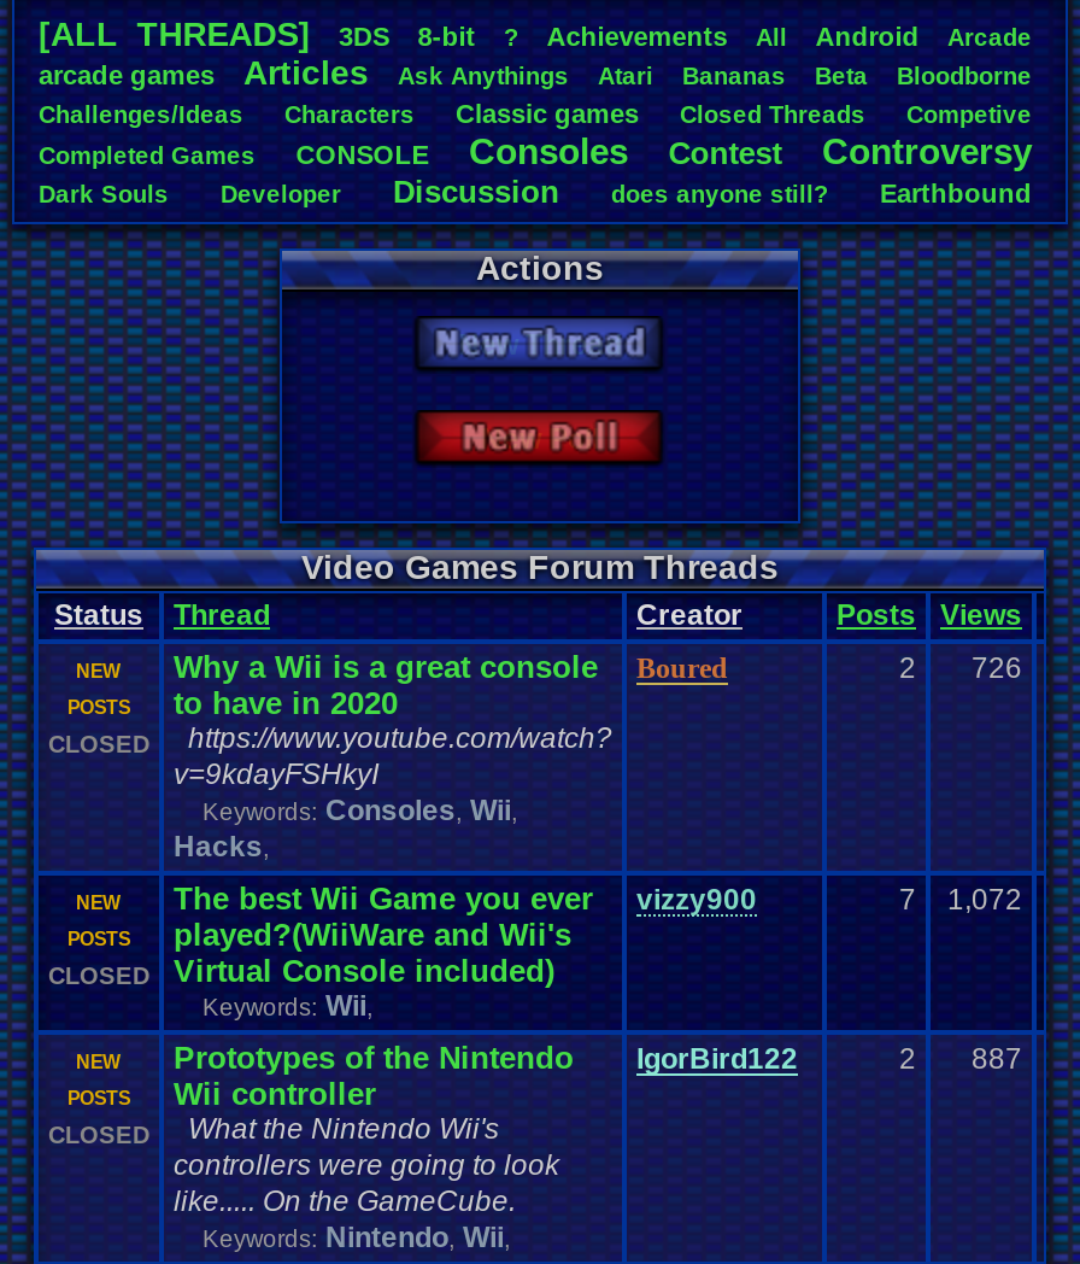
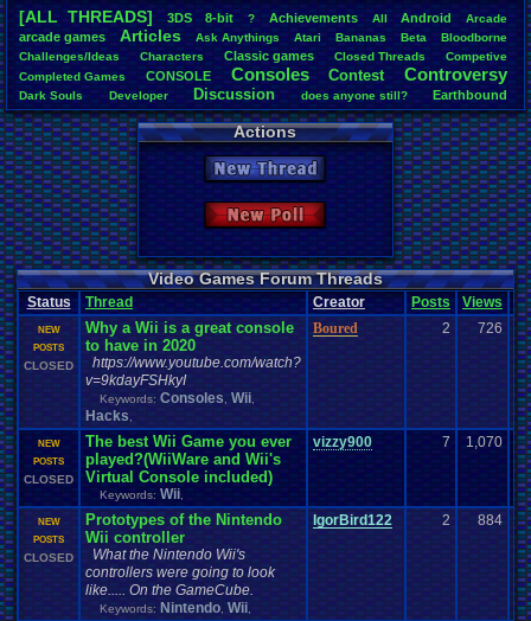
- 7 1,072
+ 7 1,070

- 2 887
+ 2 884
